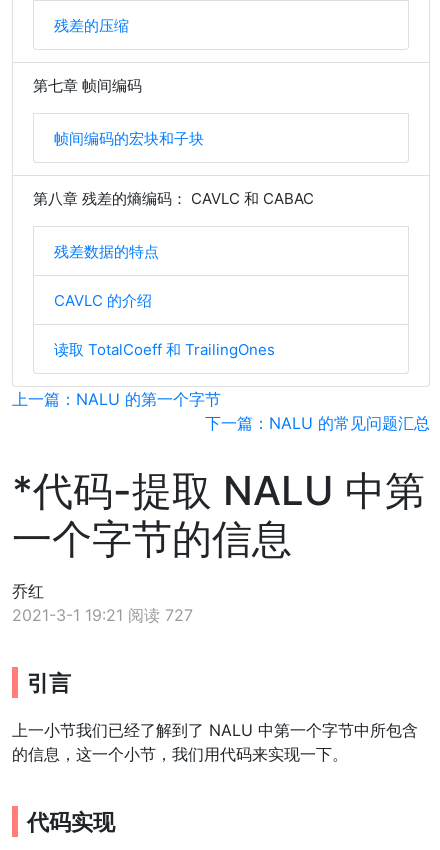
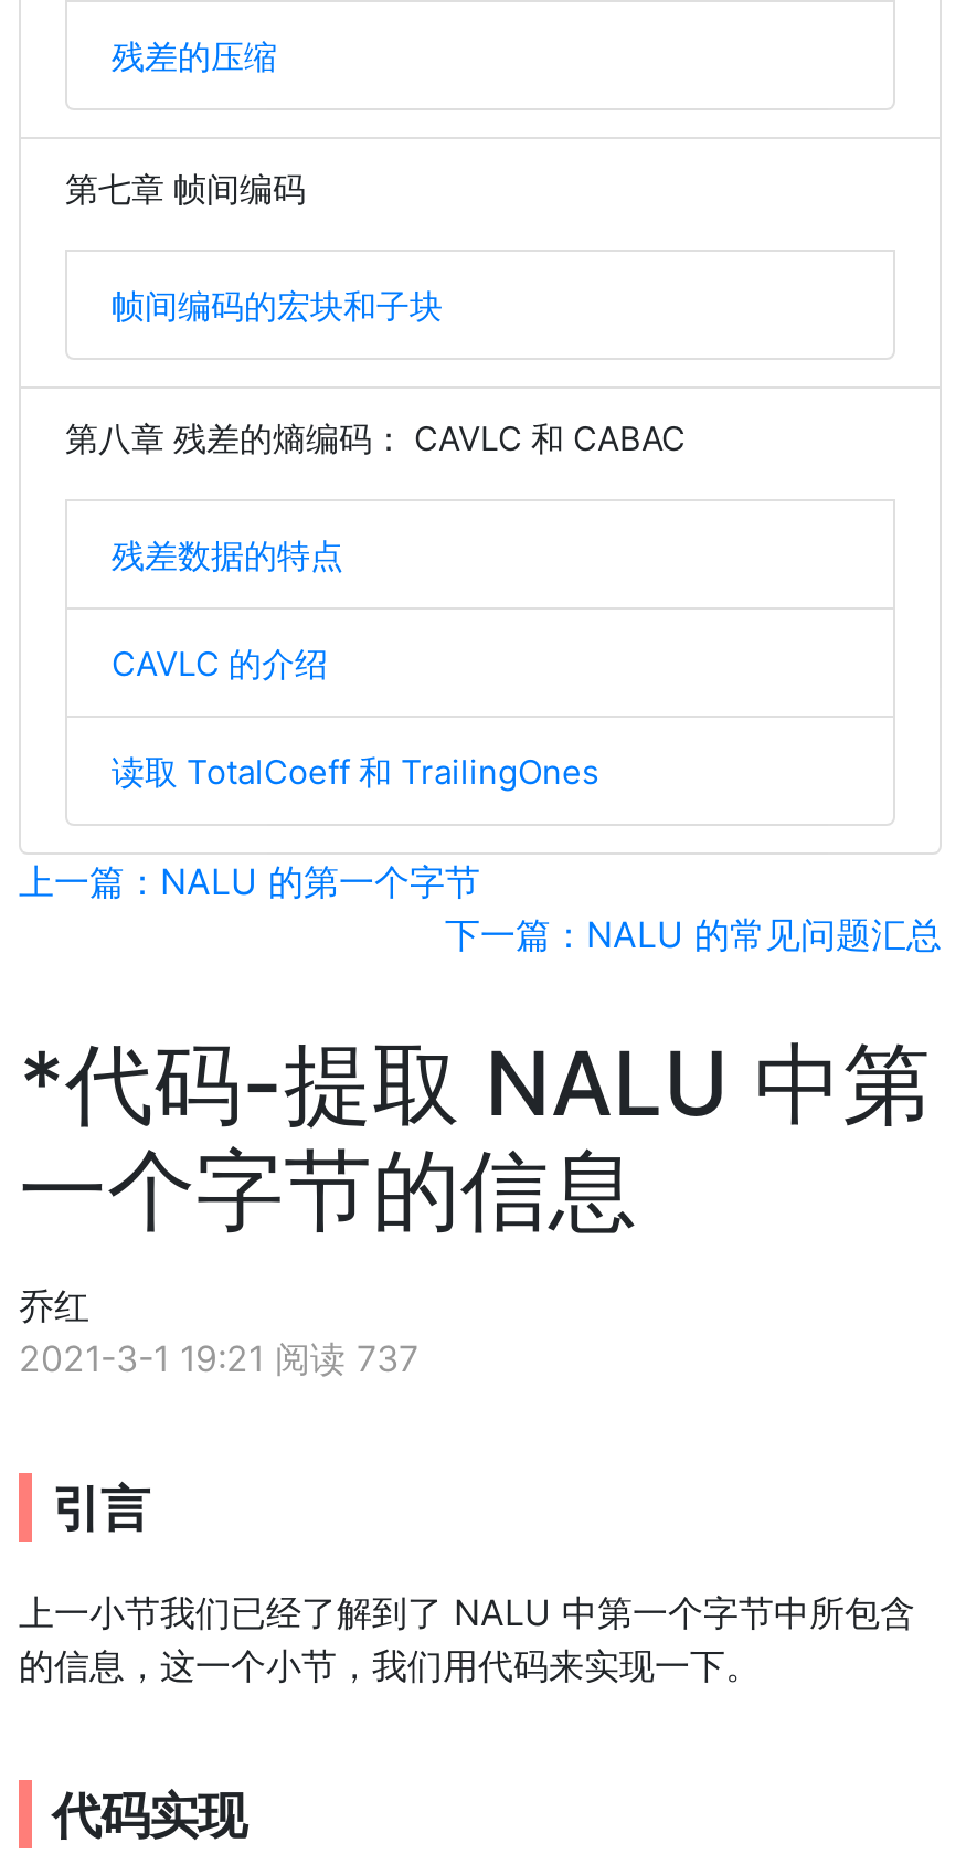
- 2021-3-1 19:21 阅读 727
+ 2021-3-1 19:21 阅读 737
